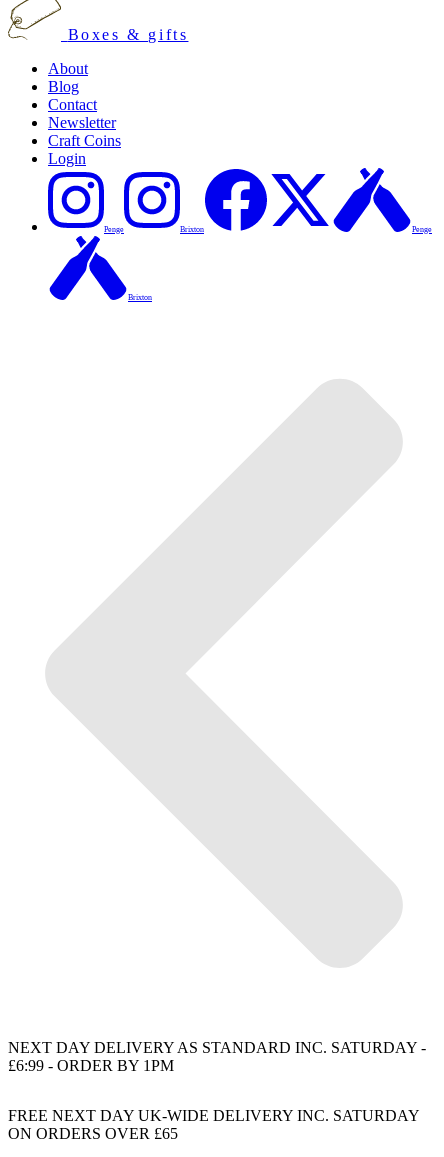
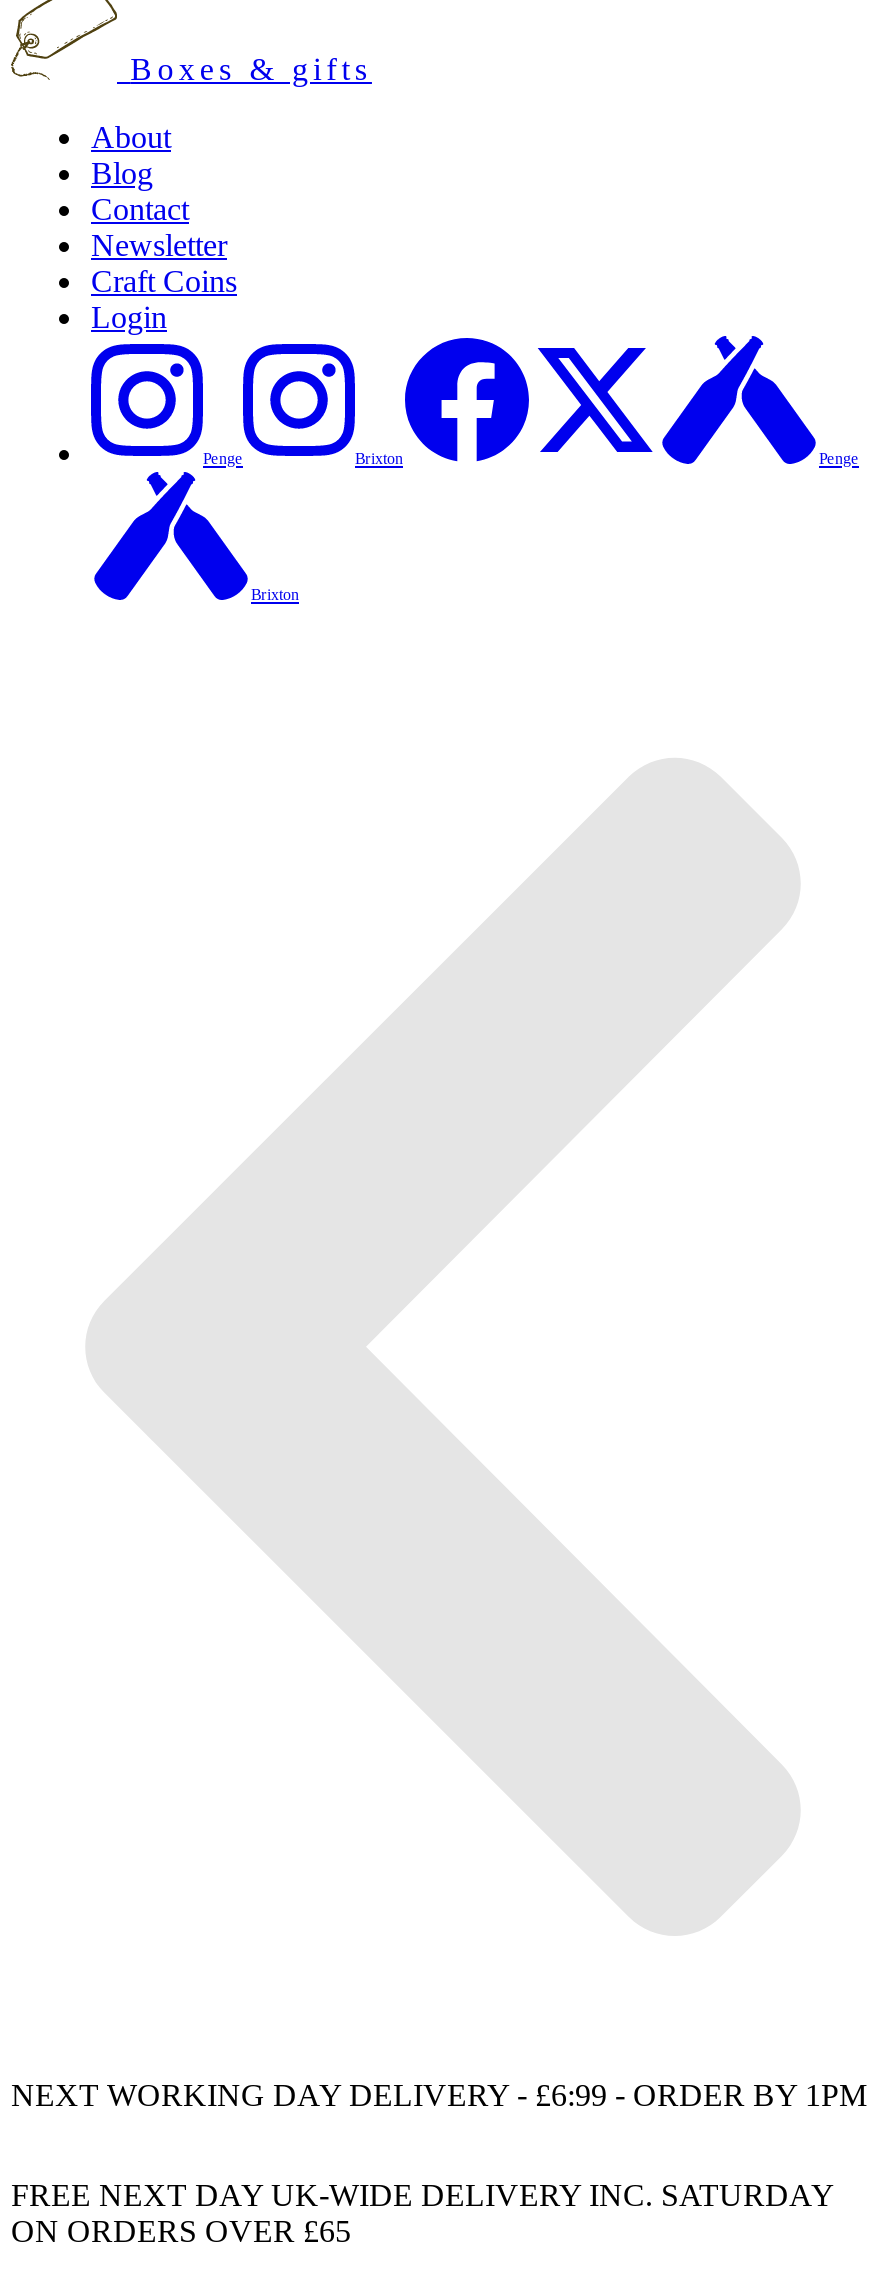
- NEXT DAY DELIVERY AS STANDARD INC. SATURDAY -
- £6:99 - ORDER BY 1PM
+ NEXT WORKING DAY DELIVERY - £6:99 - ORDER BY 1PM
